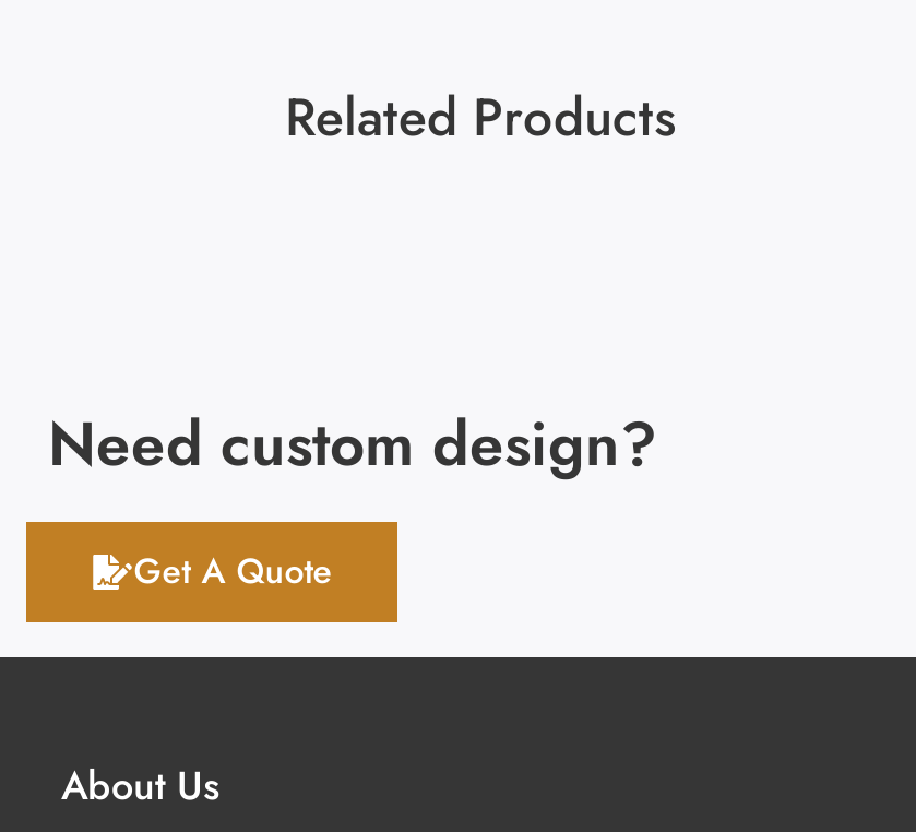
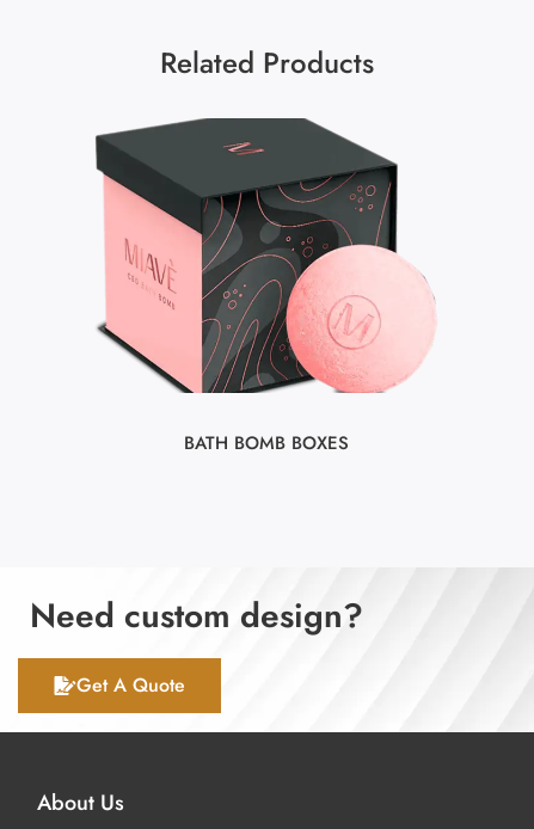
+ [image]
+ BATH BOMB BOXES
